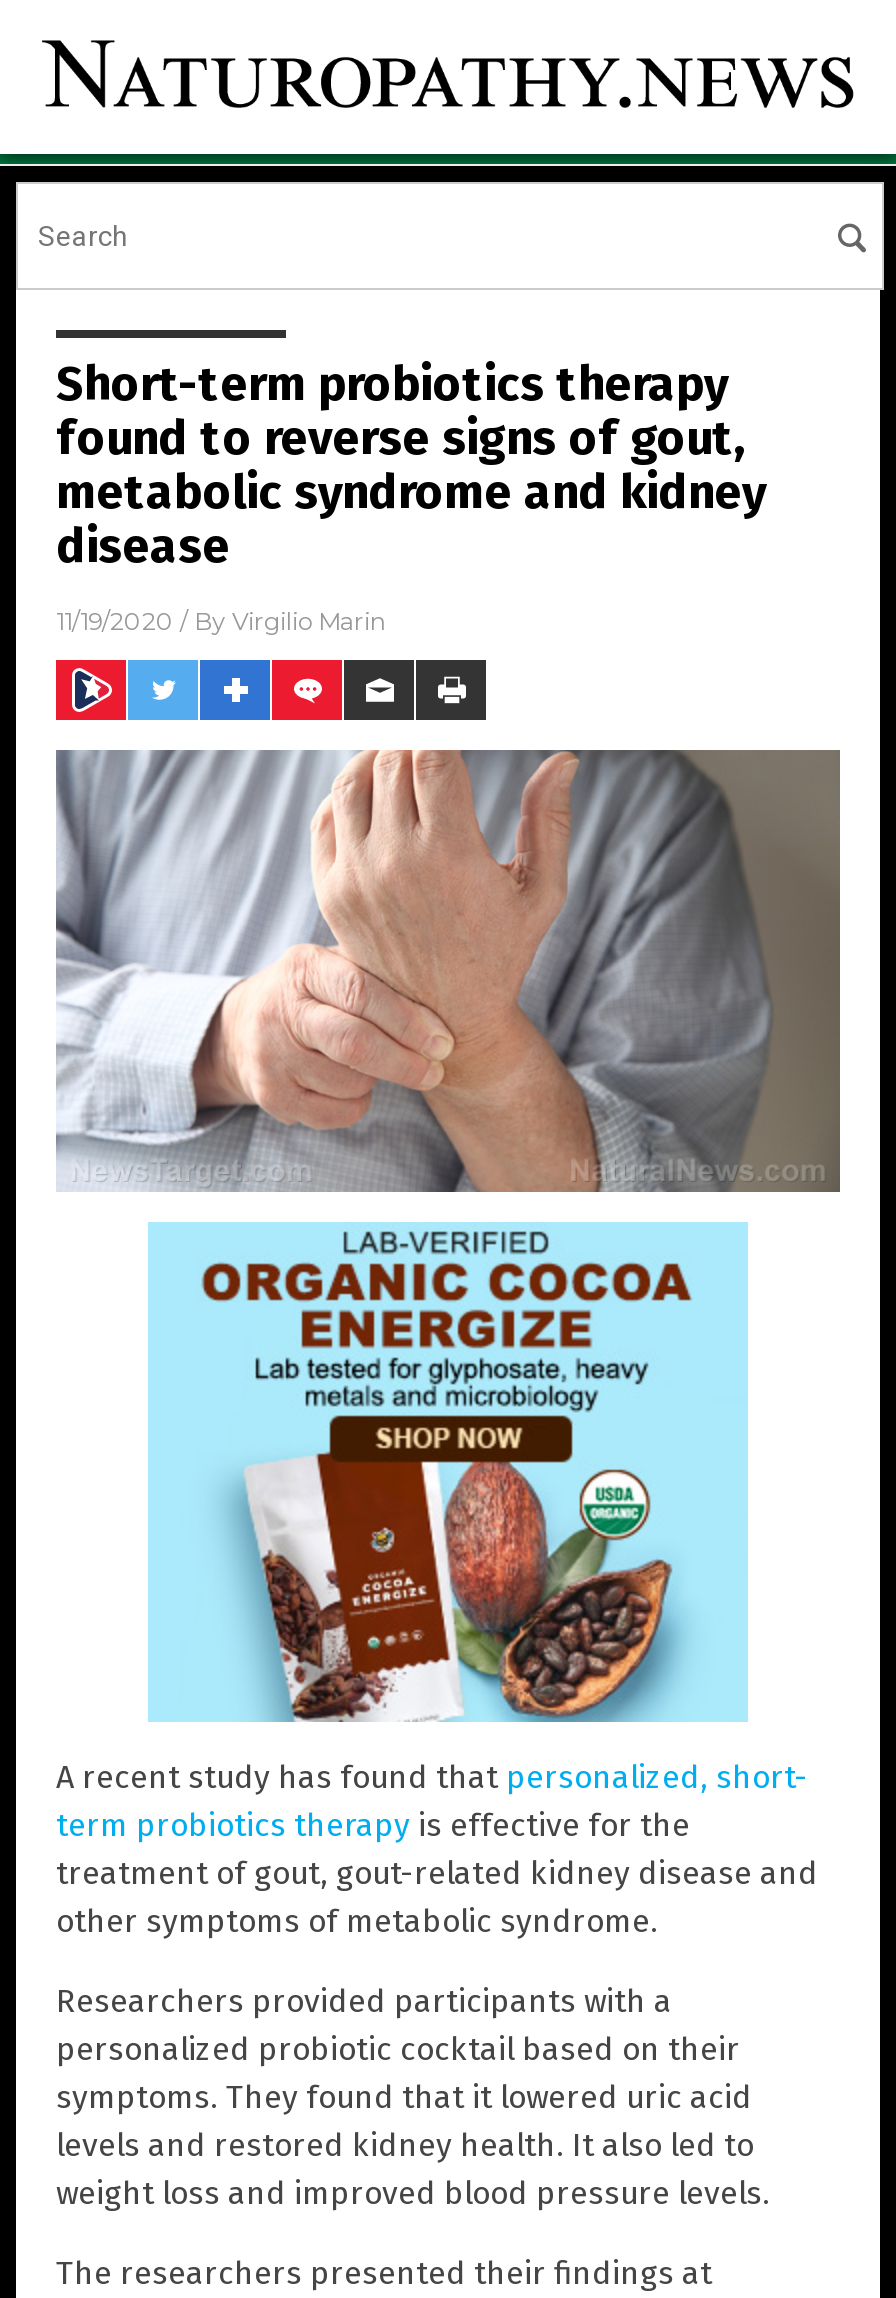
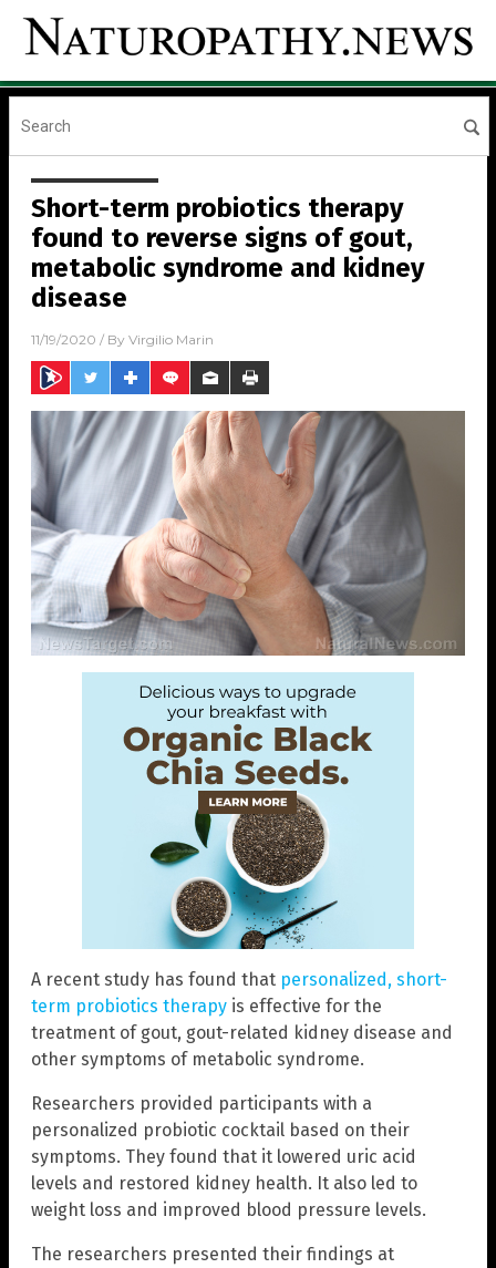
- [image]
+ [image]
